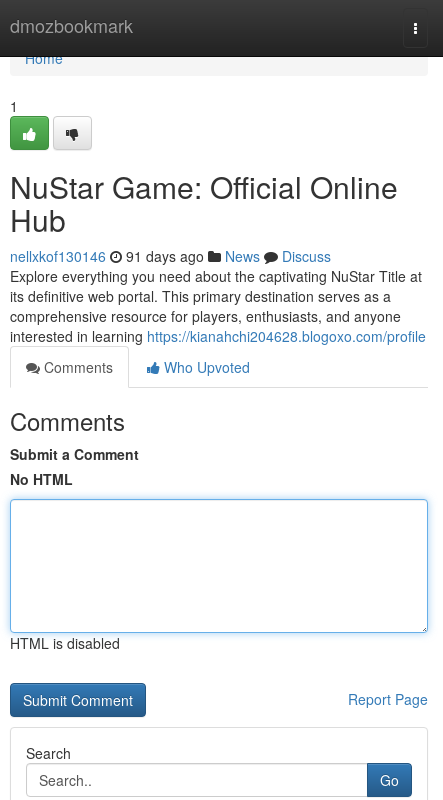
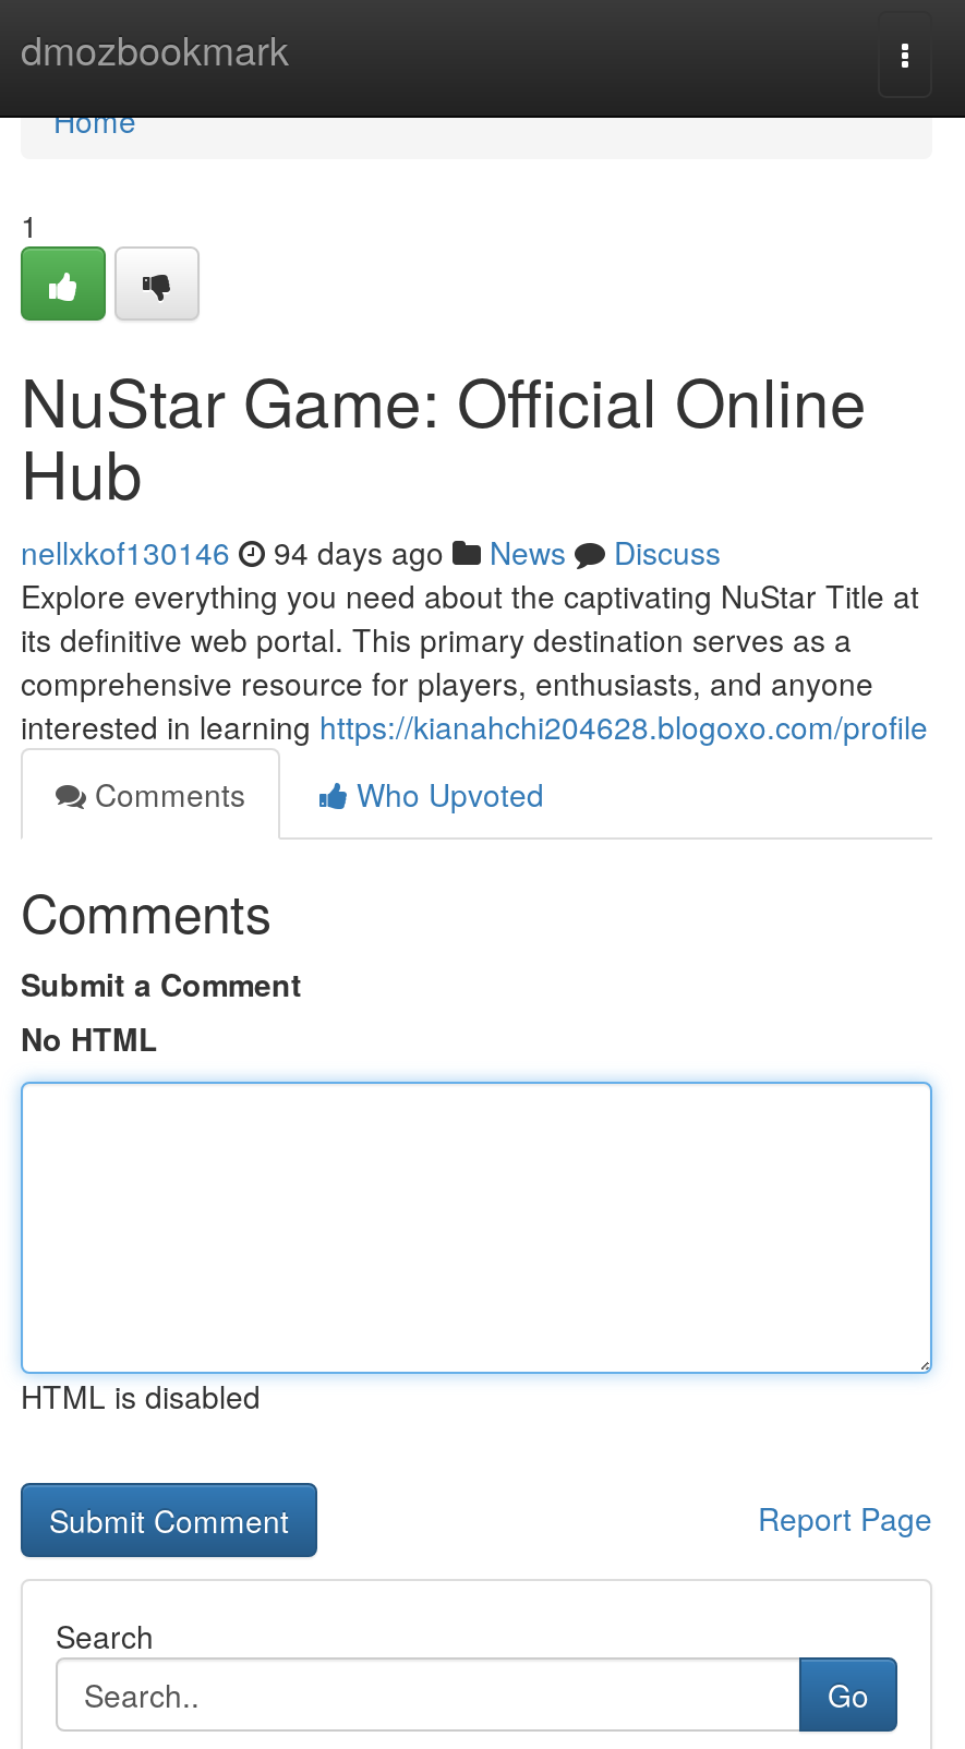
- nellxkof130146 91 days ago News Discuss
+ nellxkof130146 94 days ago News Discuss
